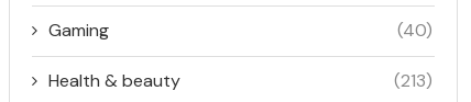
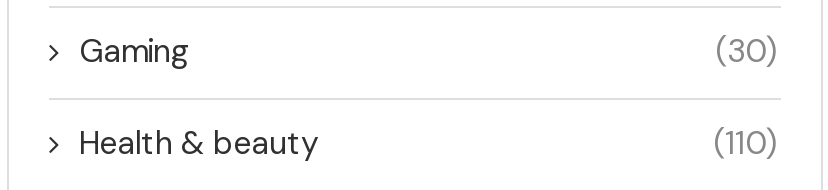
- (40)
+ (30)

- (213)
+ (110)
